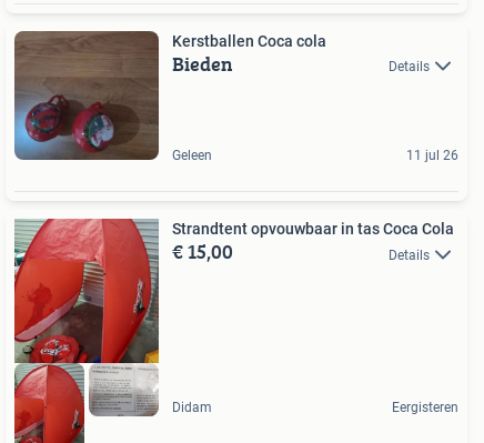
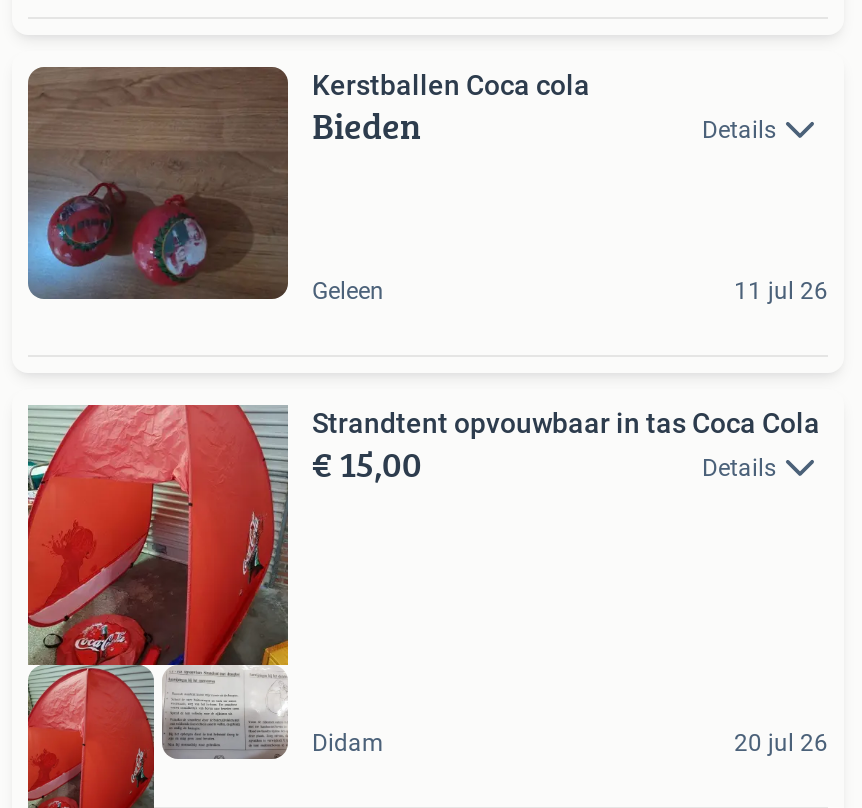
- Eergisteren
+ 20 jul 26
